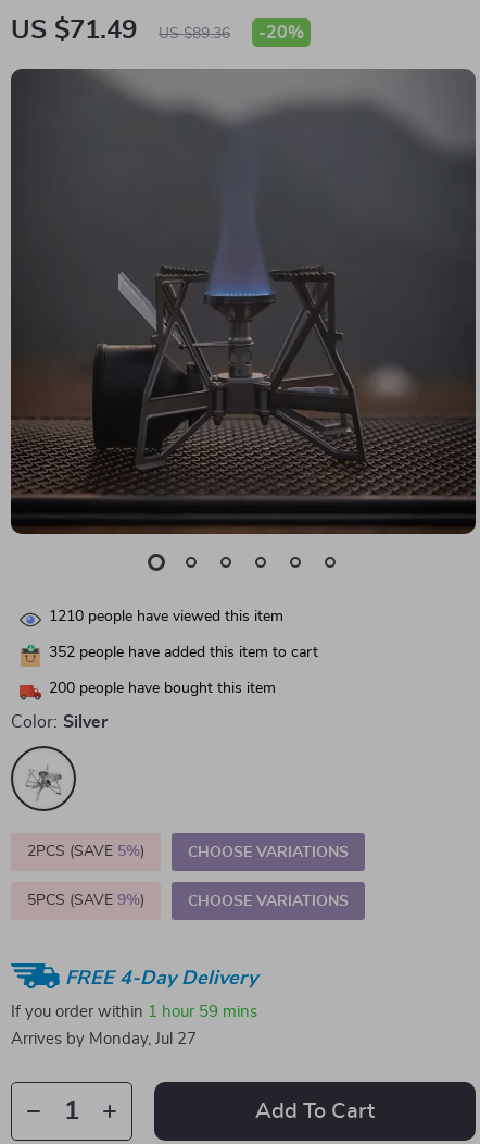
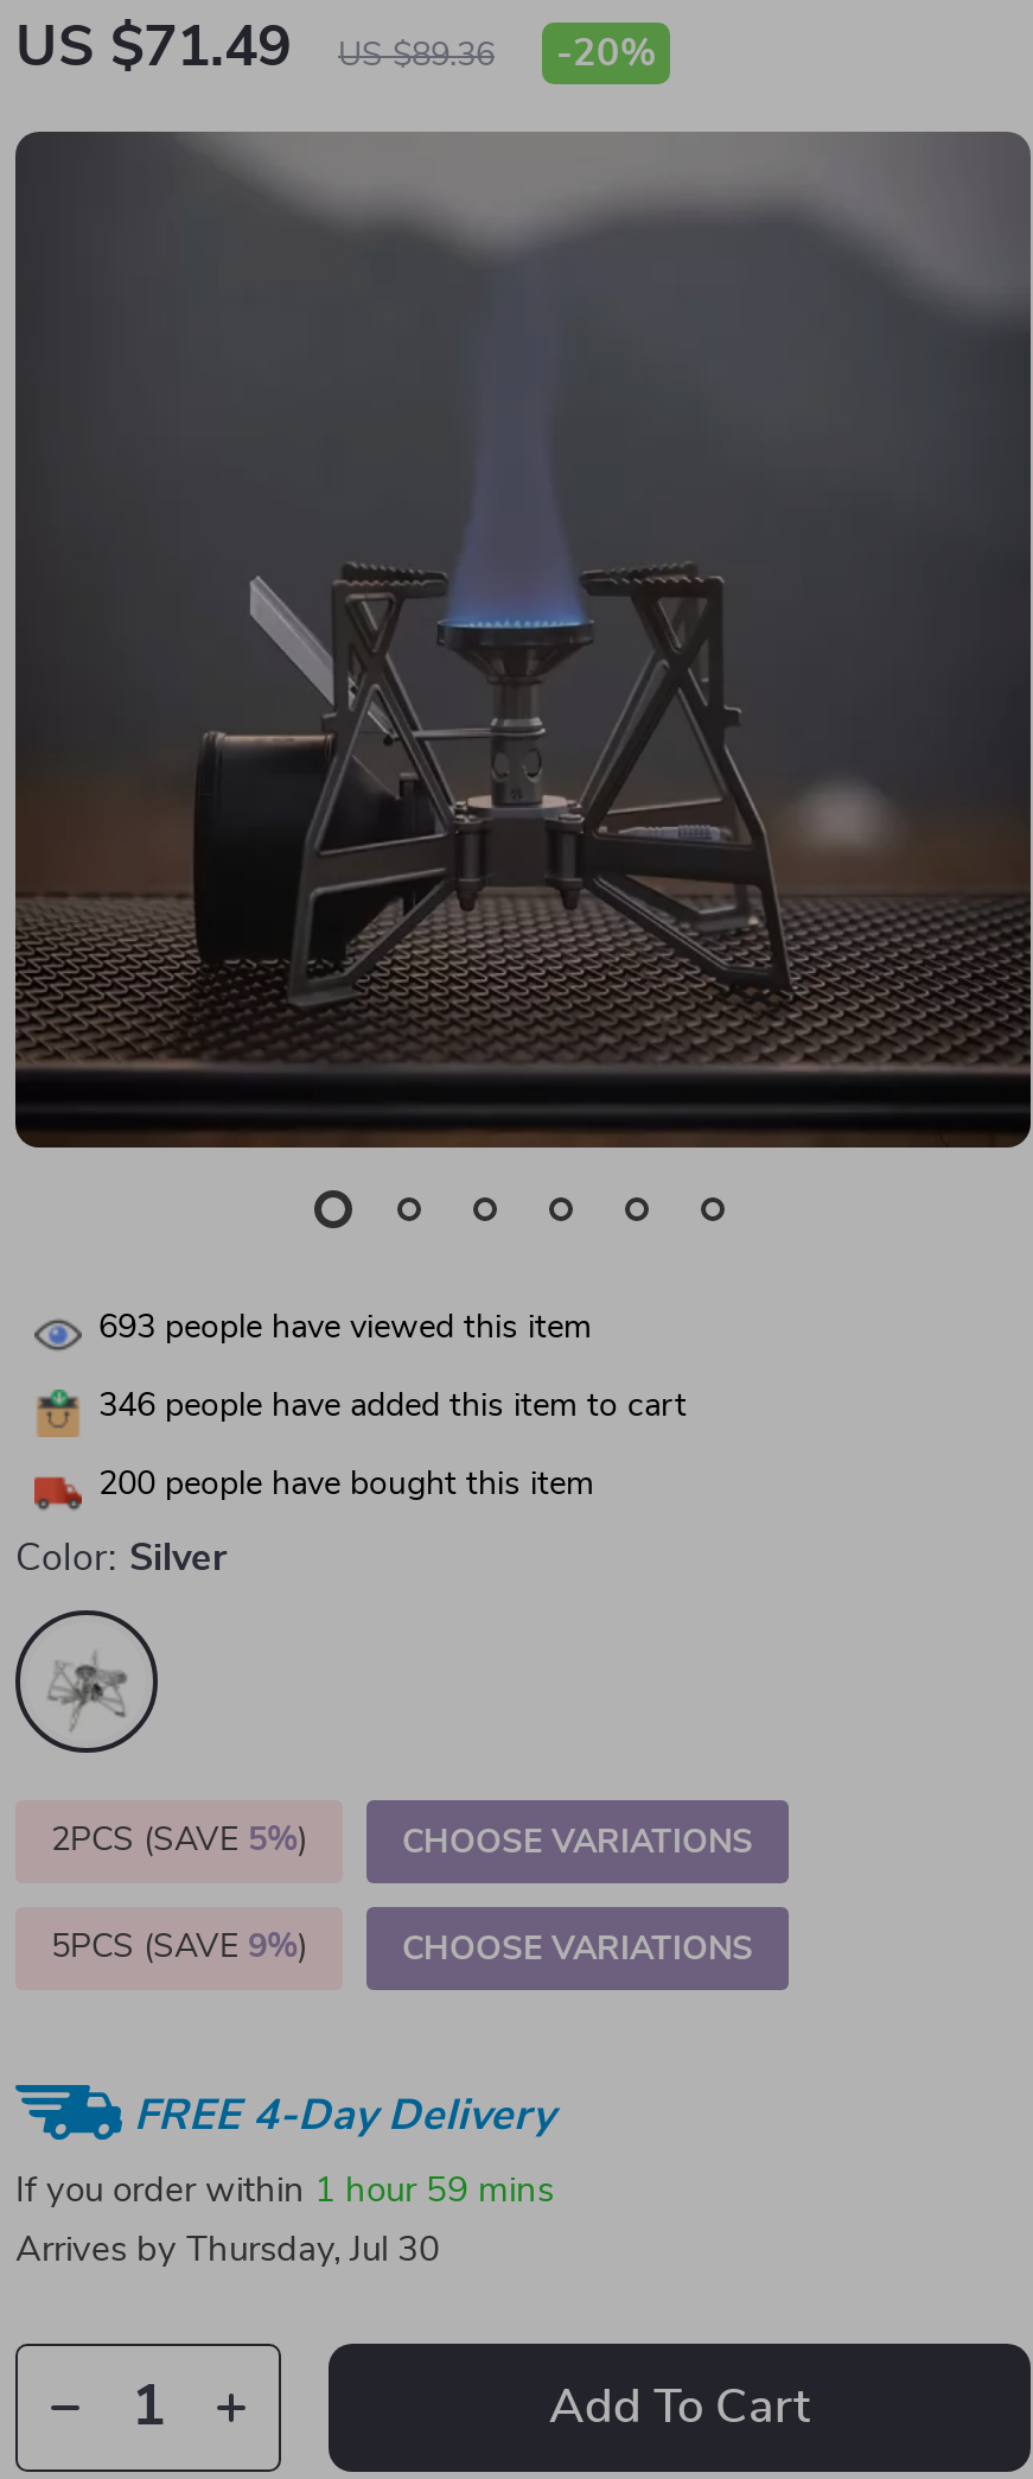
- 1210 people have viewed this item
+ 693 people have viewed this item

- 352 people have added this item to cart
+ 346 people have added this item to cart

- Arrives by Monday, Jul 27
+ Arrives by Thursday, Jul 30
